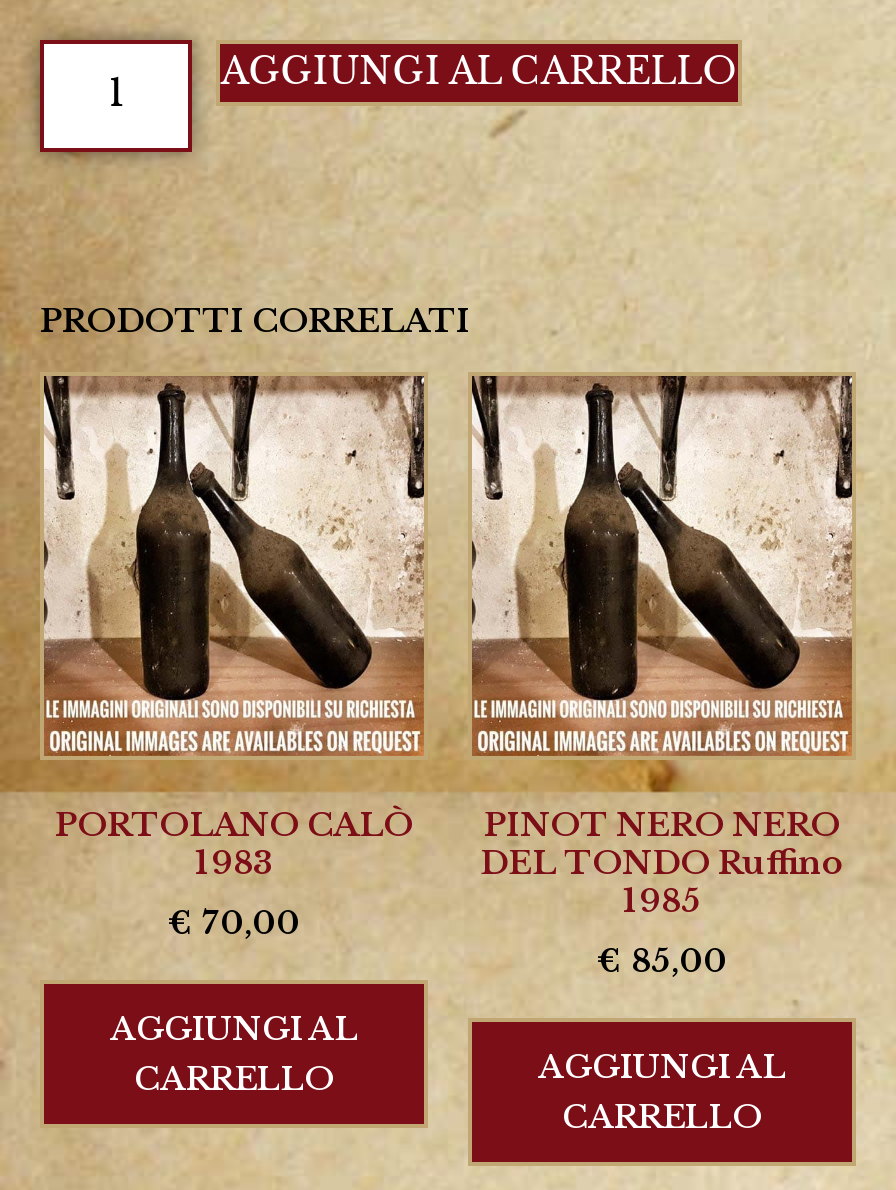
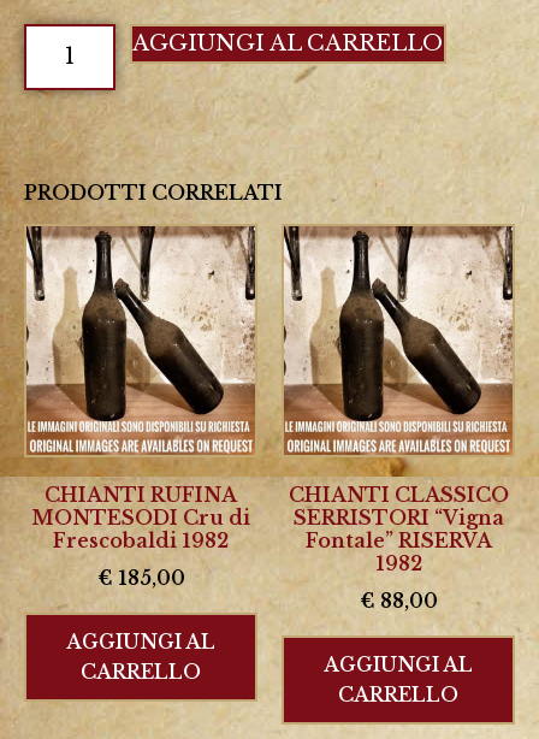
- PORTOLANO CALÒ
- 1983
+ CHIANTI RUFINA
+ MONTESODI Cru di
+ Frescobaldi 1982

- PINOT NERO NERO
- DEL TONDO Ruffino
- 1985
+ CHIANTI CLASSICO
+ SERRISTORI “Vigna
+ Fontale” RISERVA
+ 1982

- €70,00
+ €185,00

- €85,00
+ €88,00
